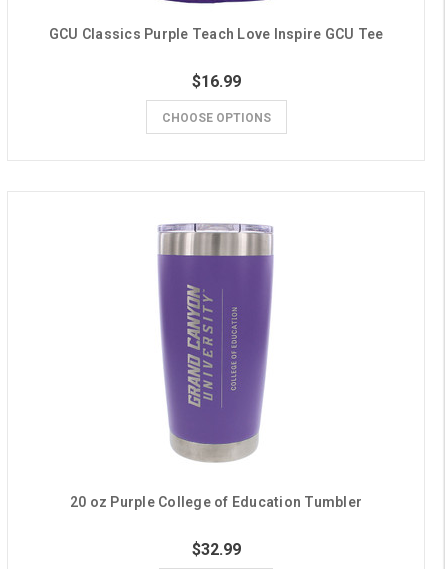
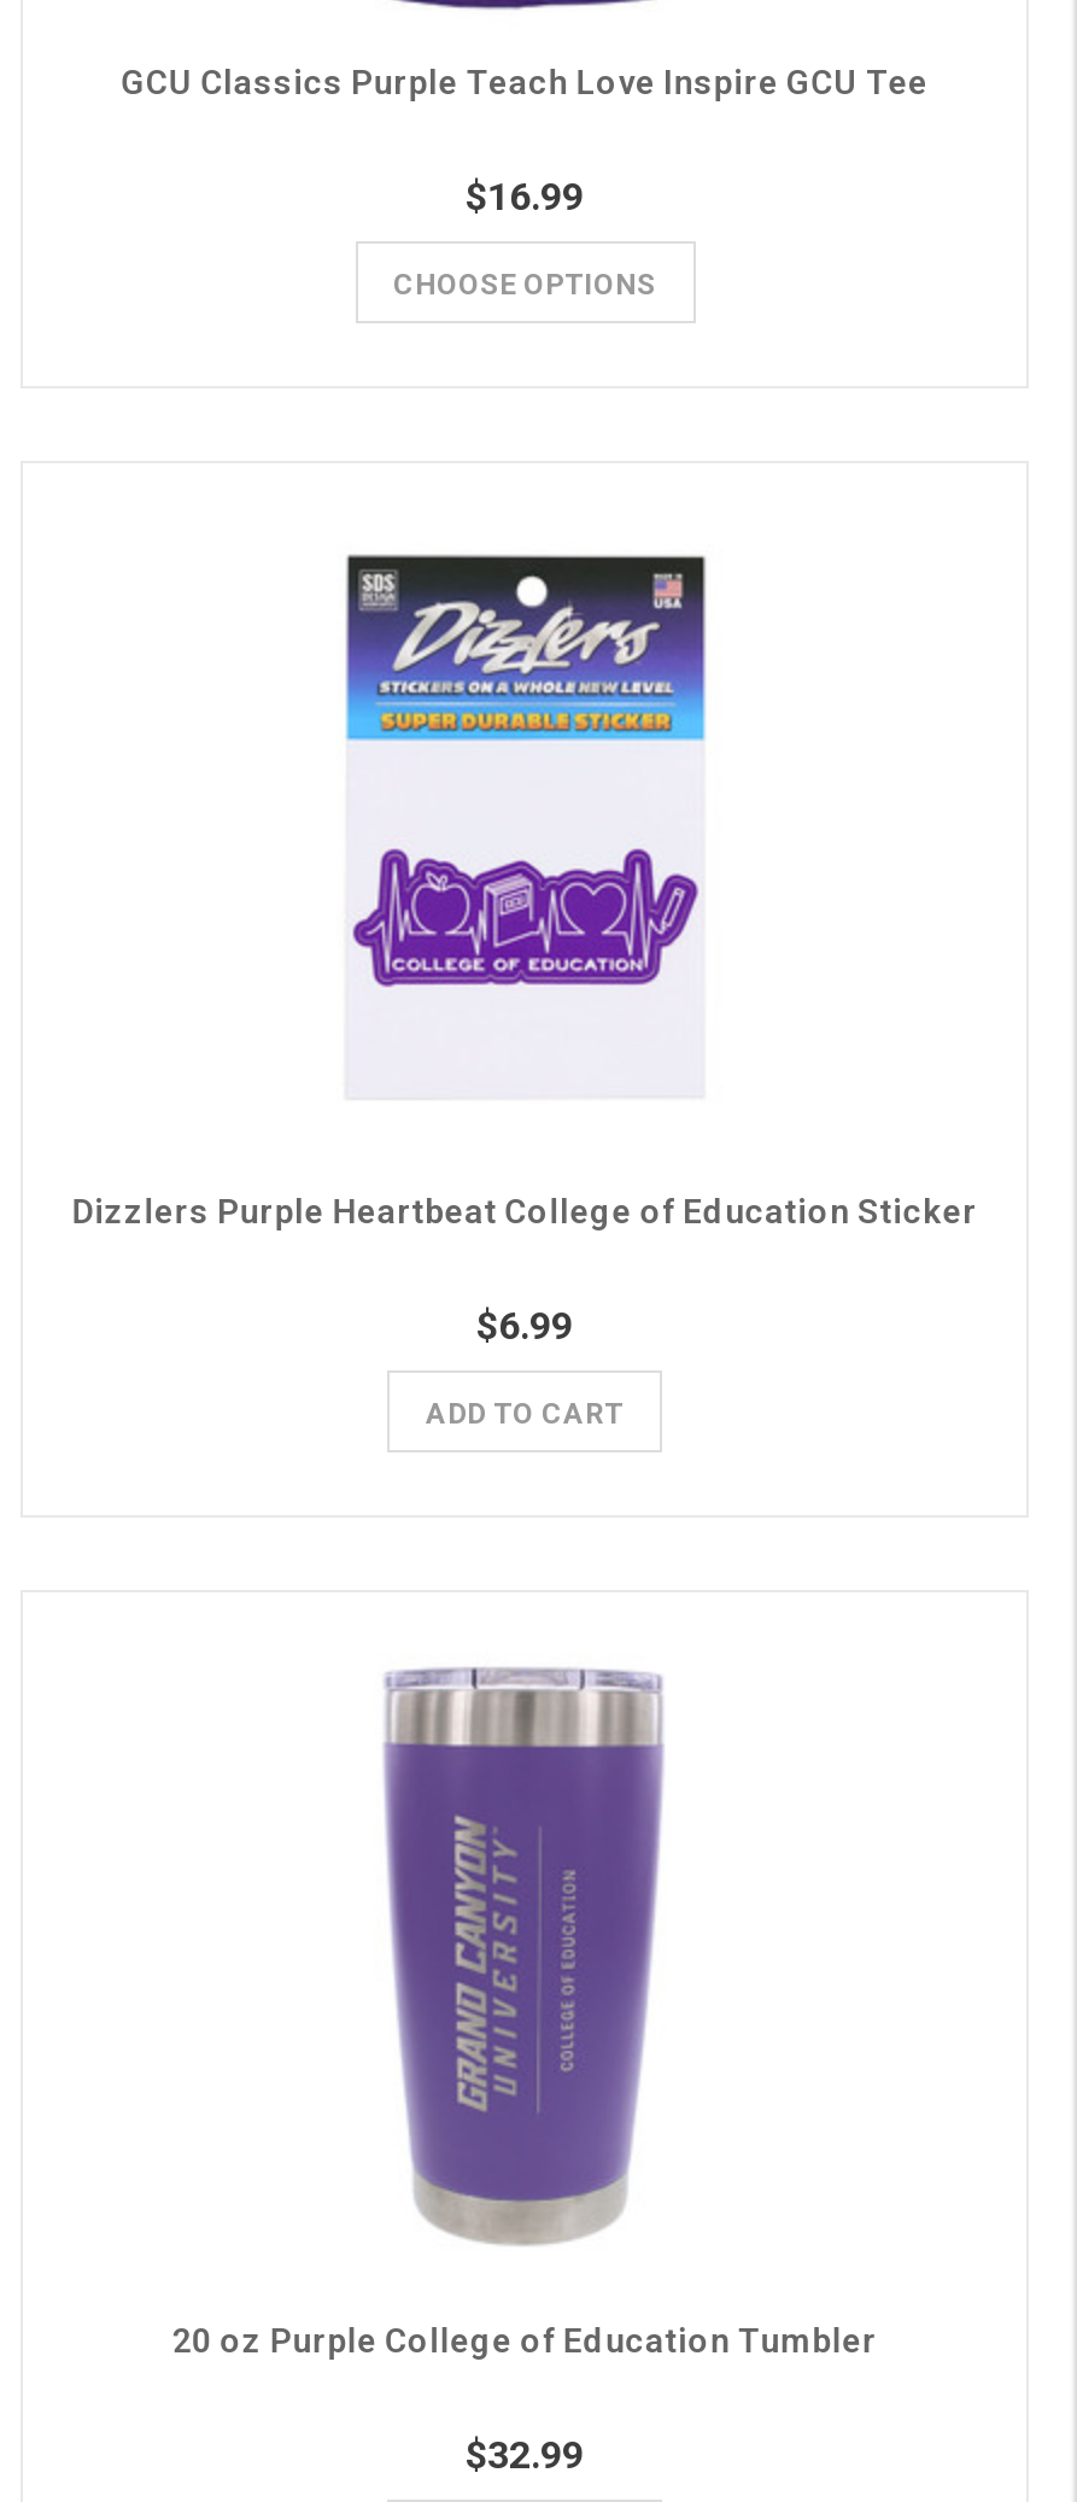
+ [image]
+ Dizzlers Purple Heartbeat College of Education Sticker
+ $6.99
+ ADD TO CART
